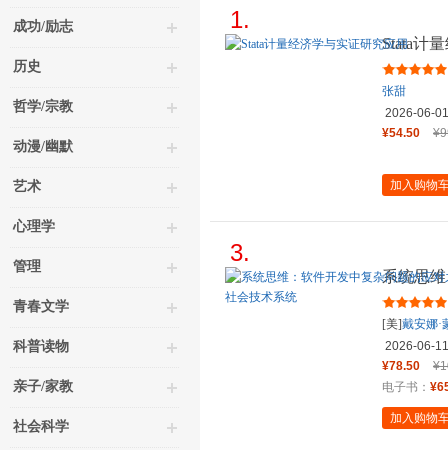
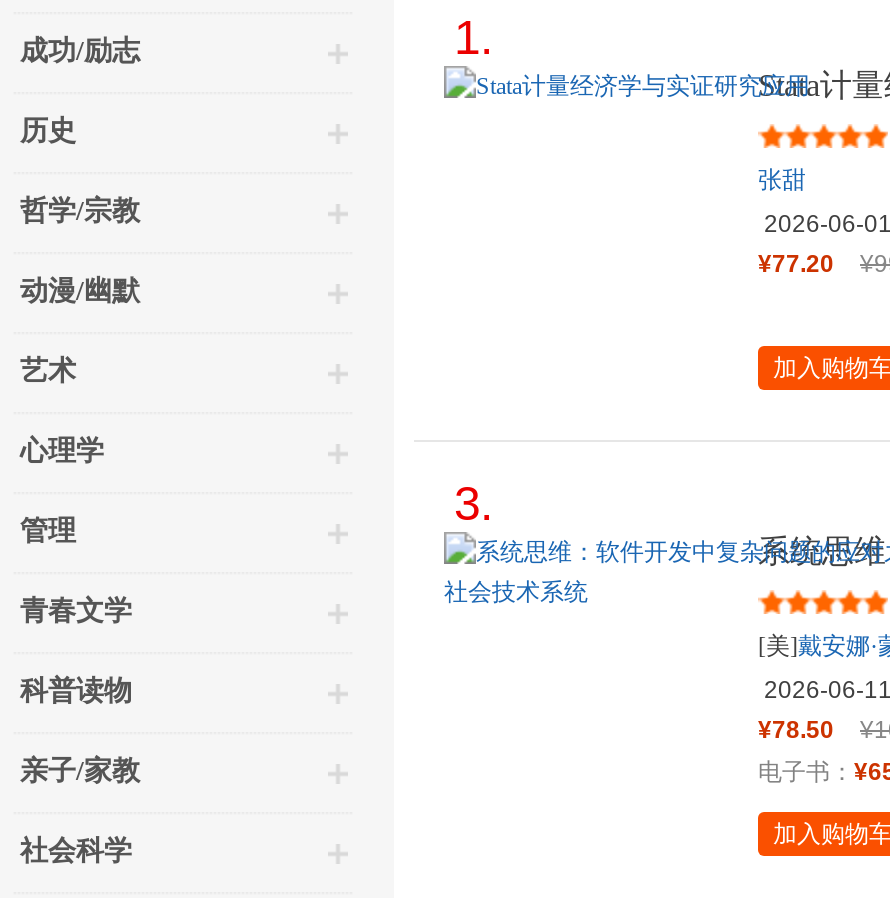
- ¥54.50
+ ¥77.20
